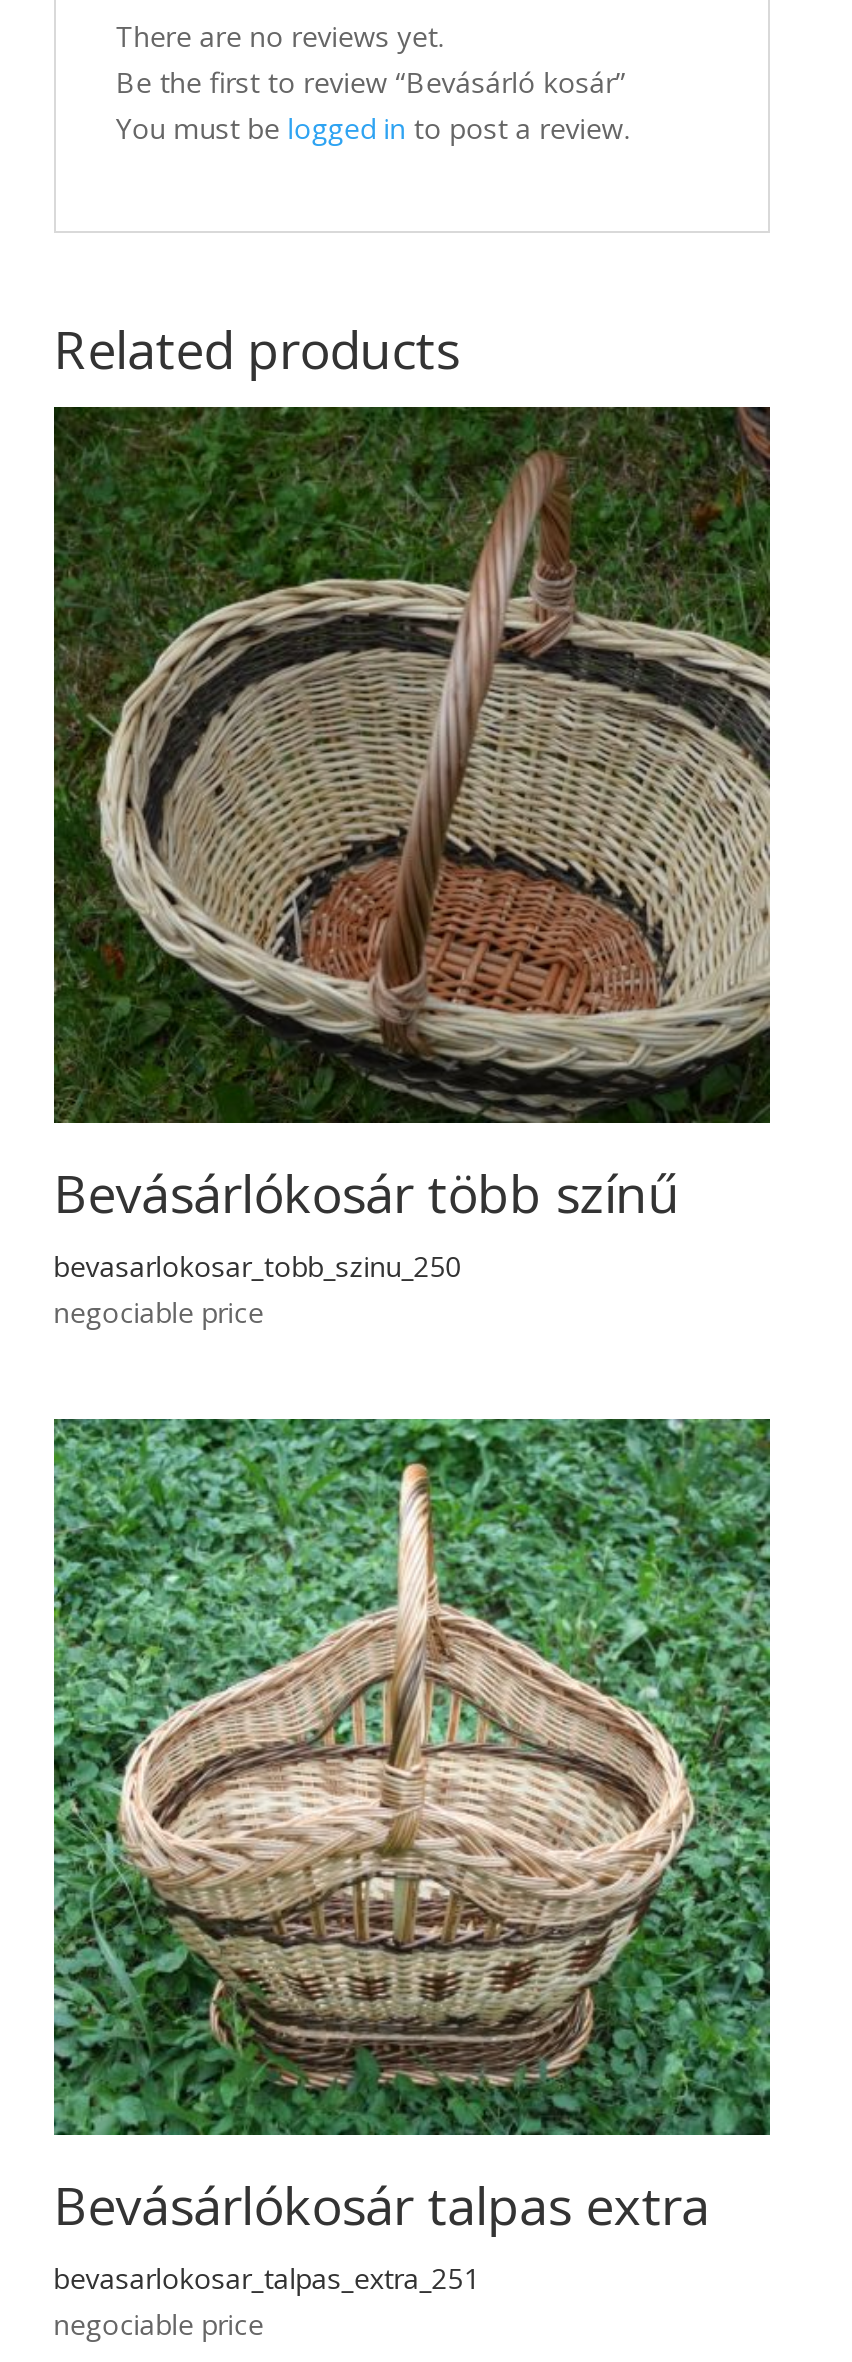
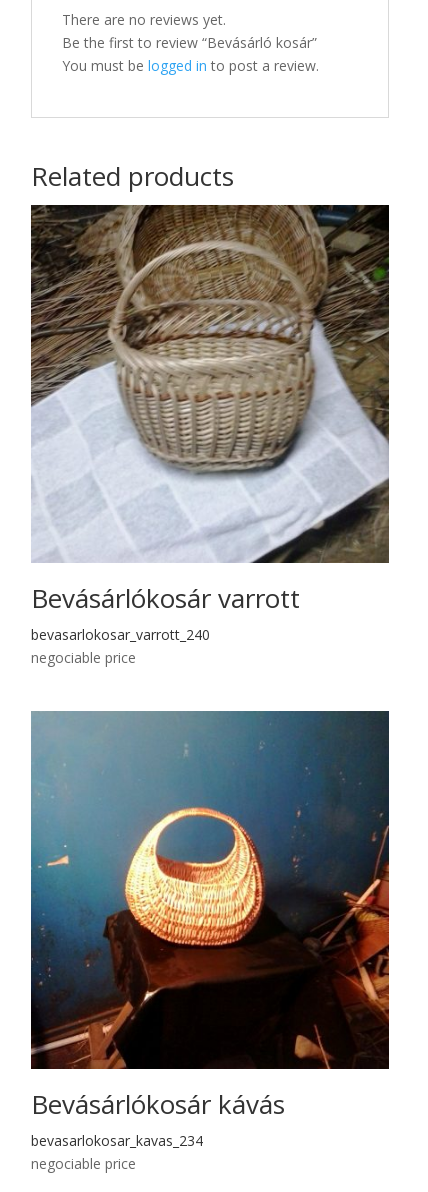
- [image]
- Bevásárlókosár több színű
- bevasarlokosar_tobb_szinu_250
+ [image]
+ Bevásárlókosár varrott
+ bevasarlokosar_varrott_240

- [image]
- Bevásárlókosár talpas extra
- bevasarlokosar_talpas_extra_251
+ [image]
+ Bevásárlókosár kávás
+ bevasarlokosar_kavas_234
